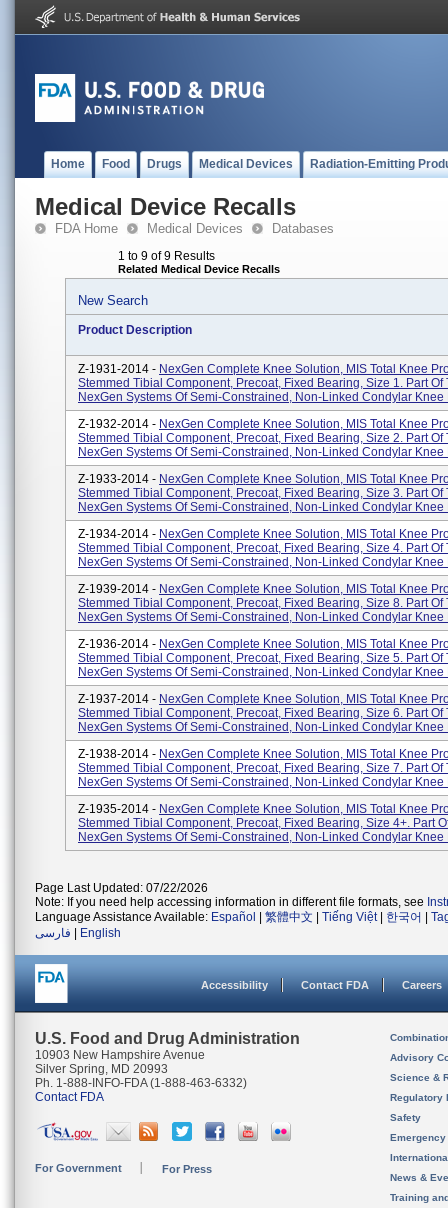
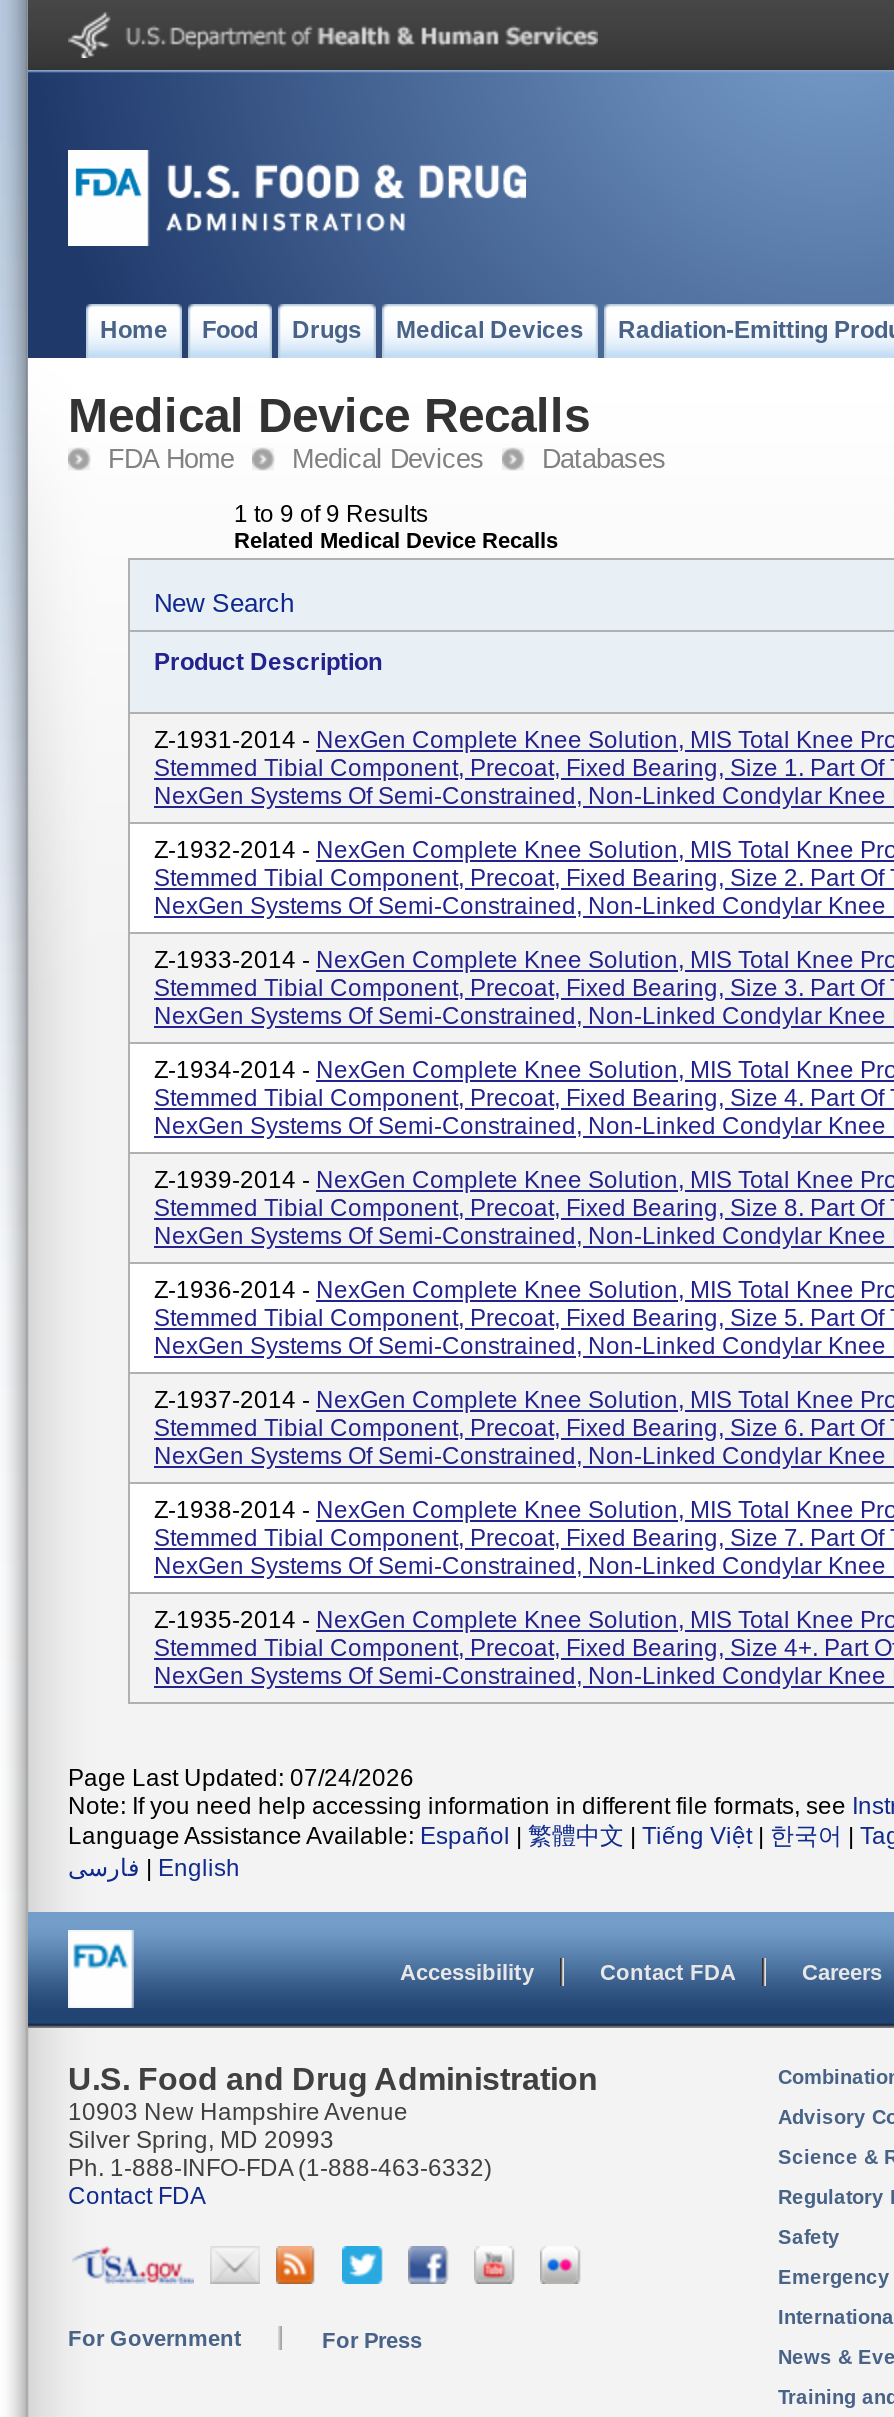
- Page Last Updated: 07/22/2026
+ Page Last Updated: 07/24/2026
